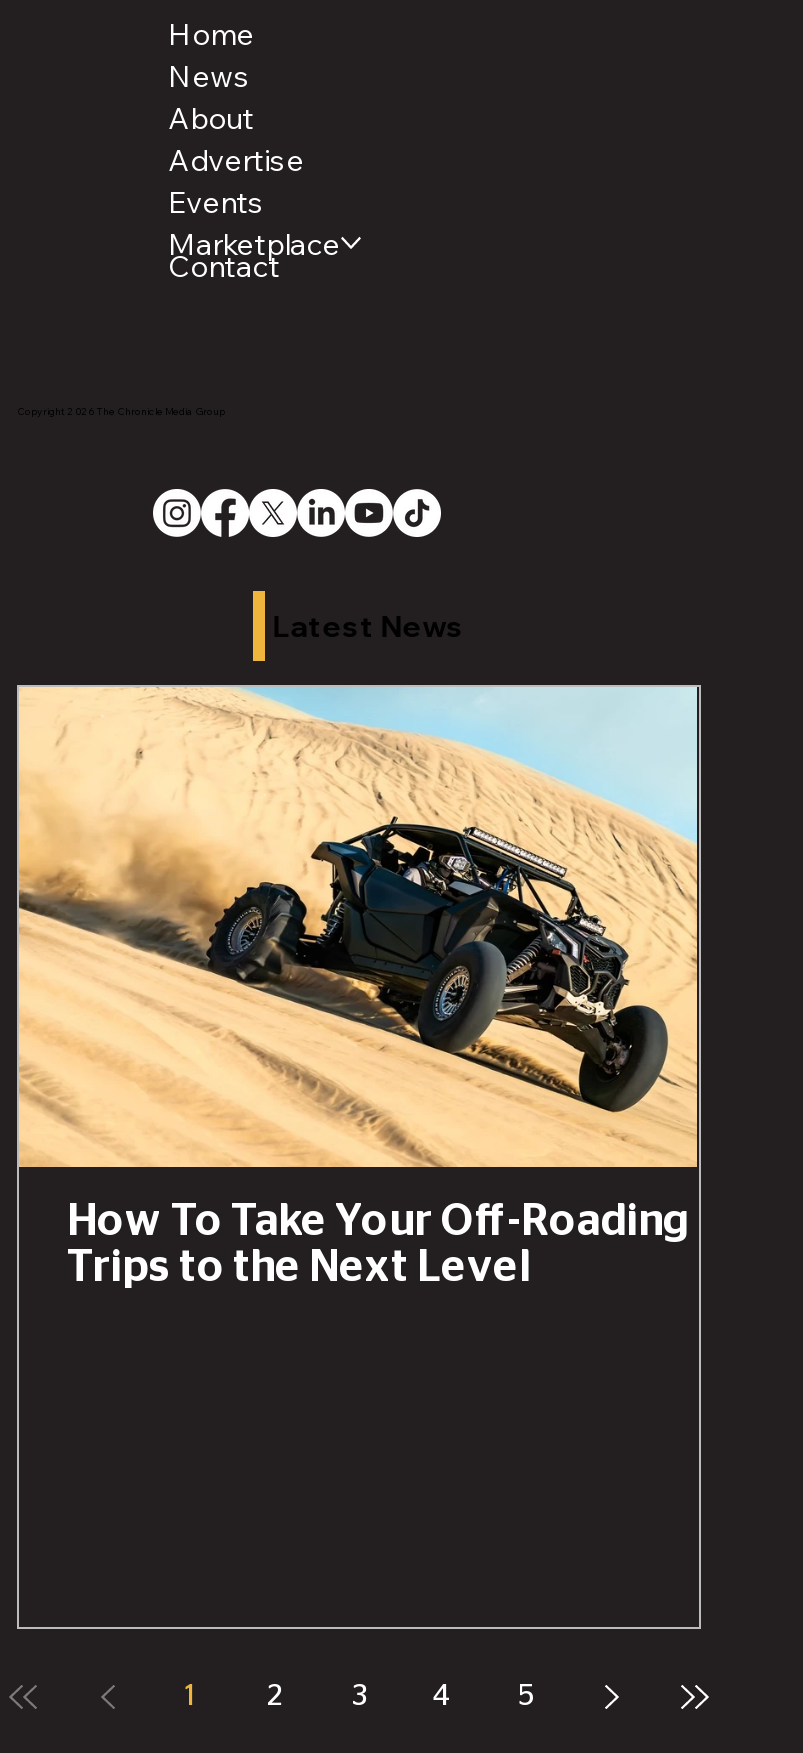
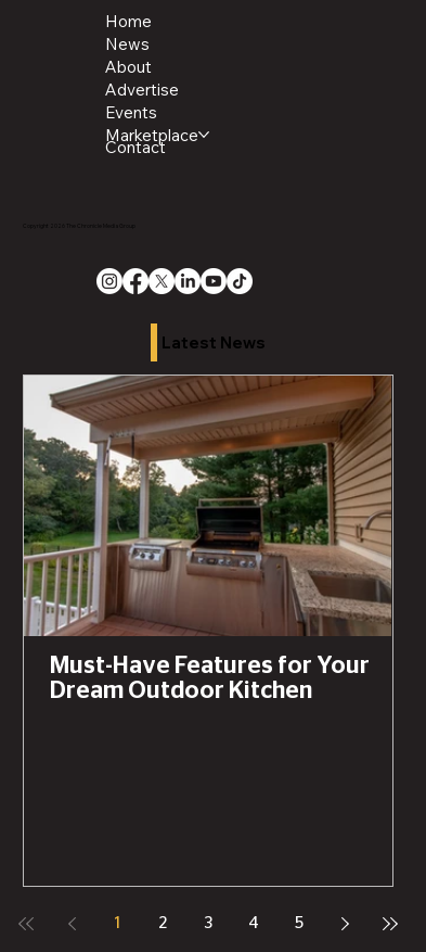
- [image]
- How To Take Your Off-Roading
- Trips to the Next Level
+ [image]
+ Must-Have Features for Your
+ Dream Outdoor Kitchen
